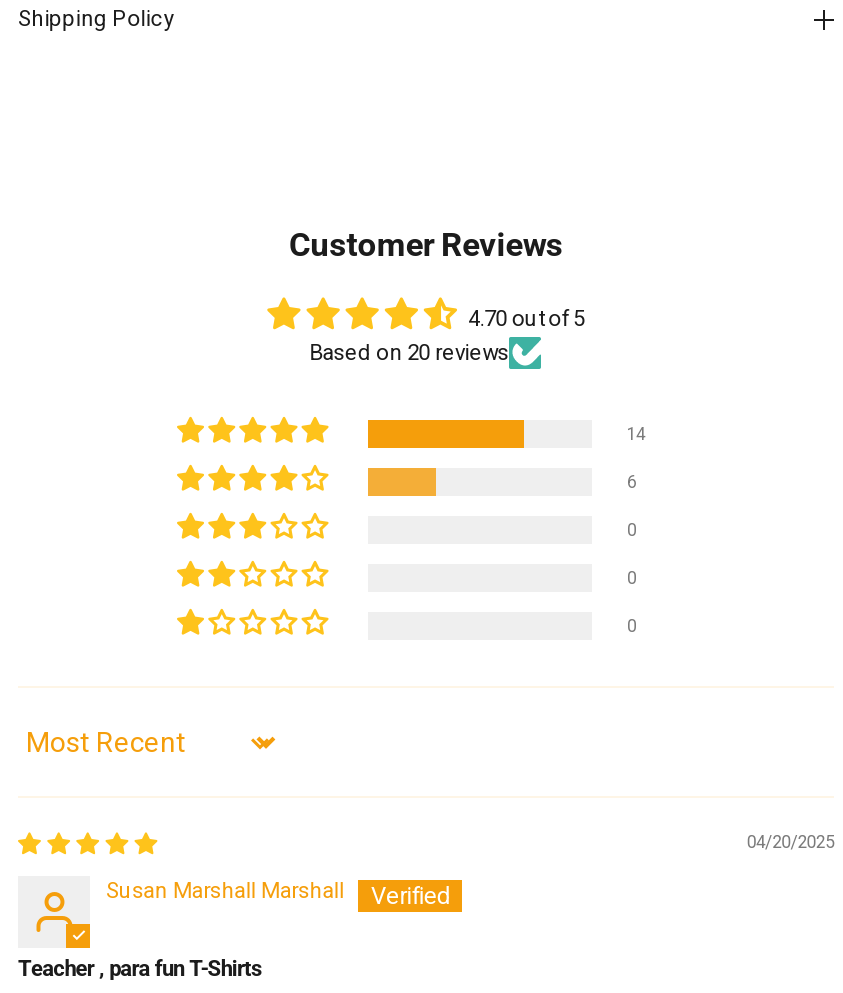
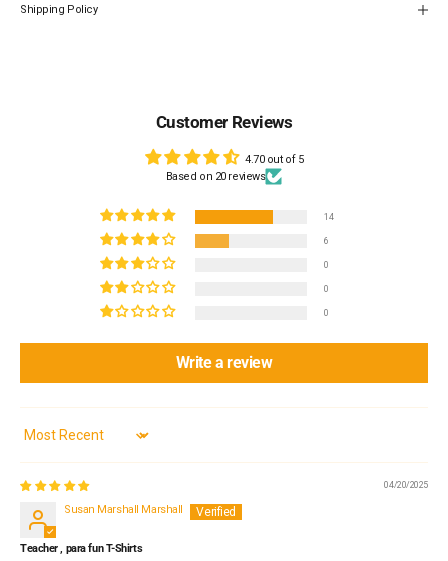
+ Write a review
